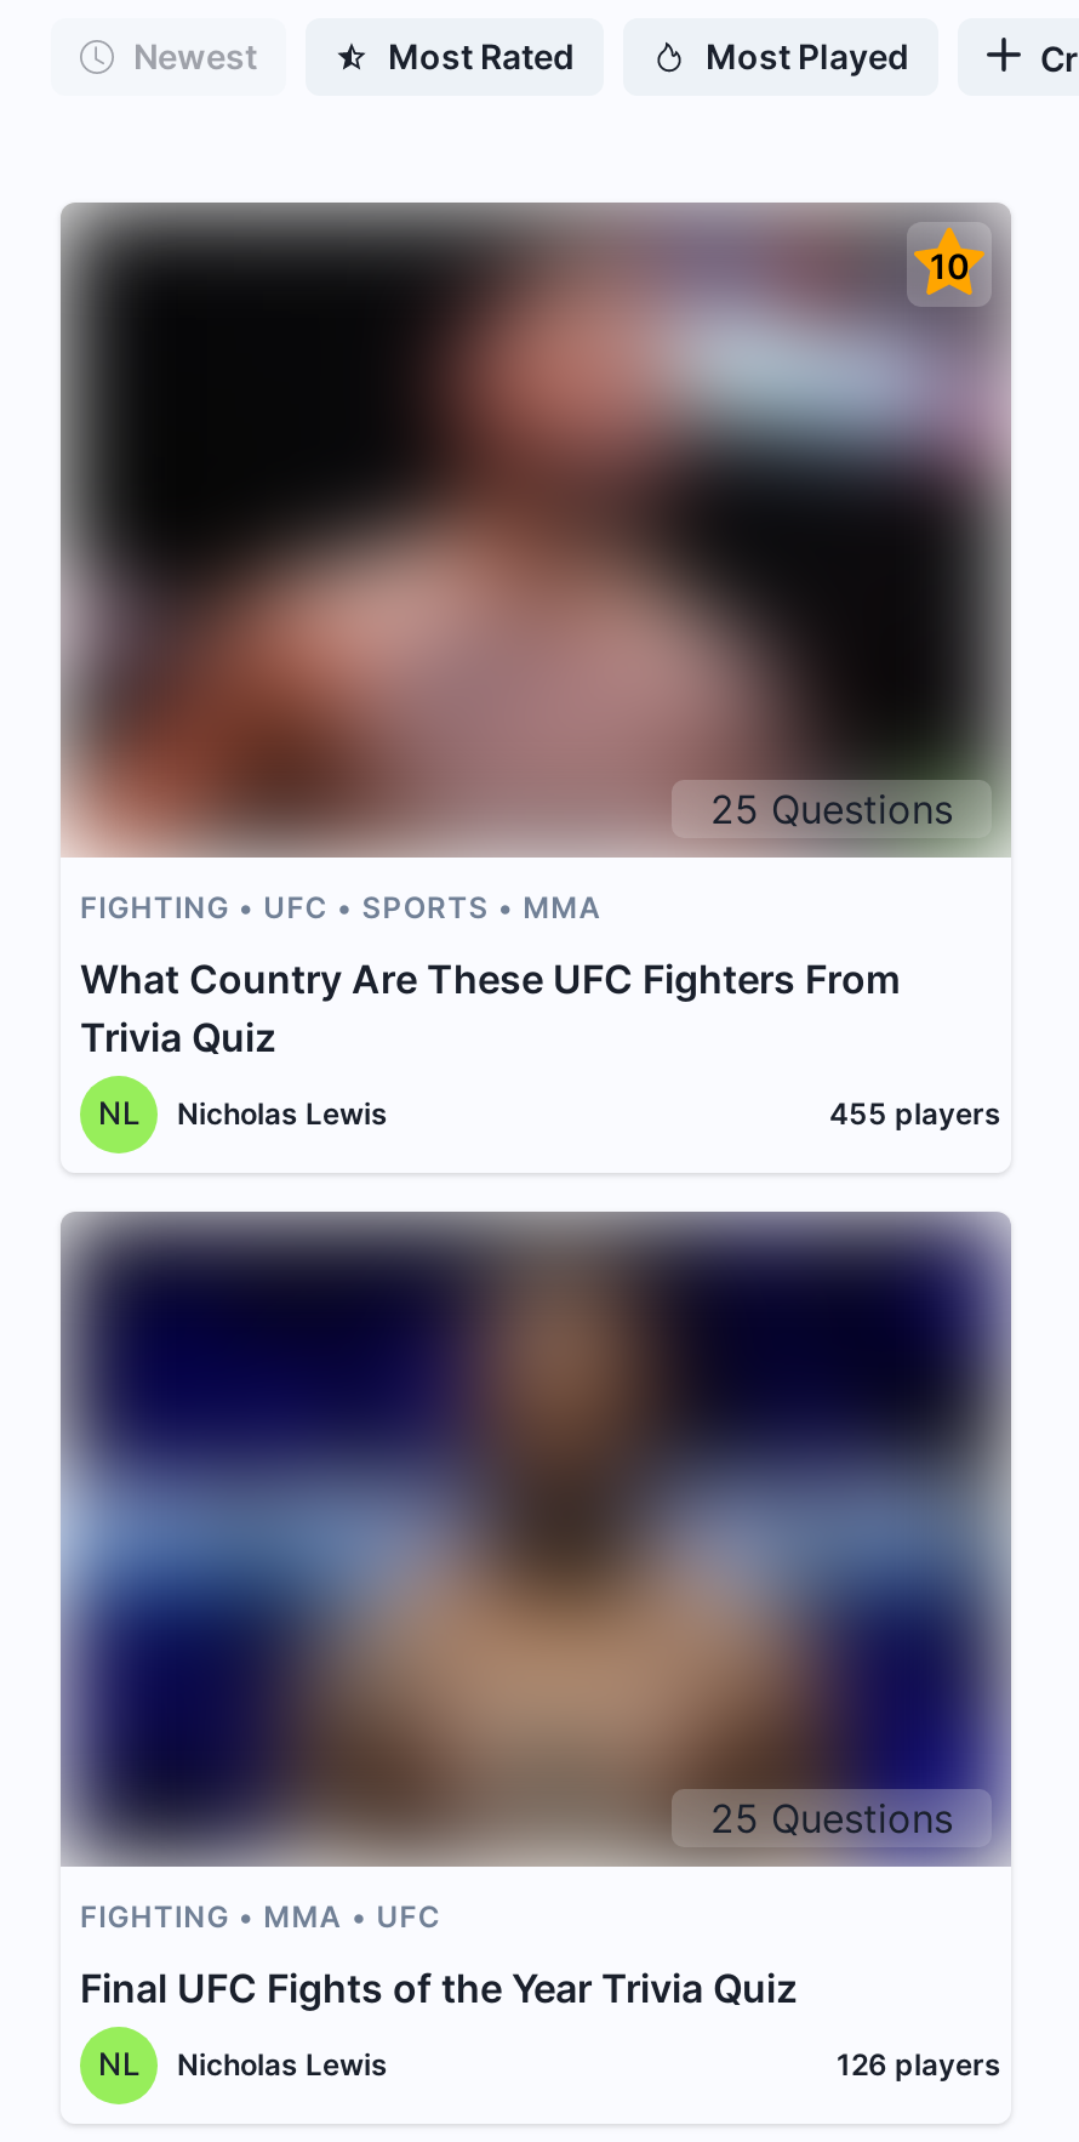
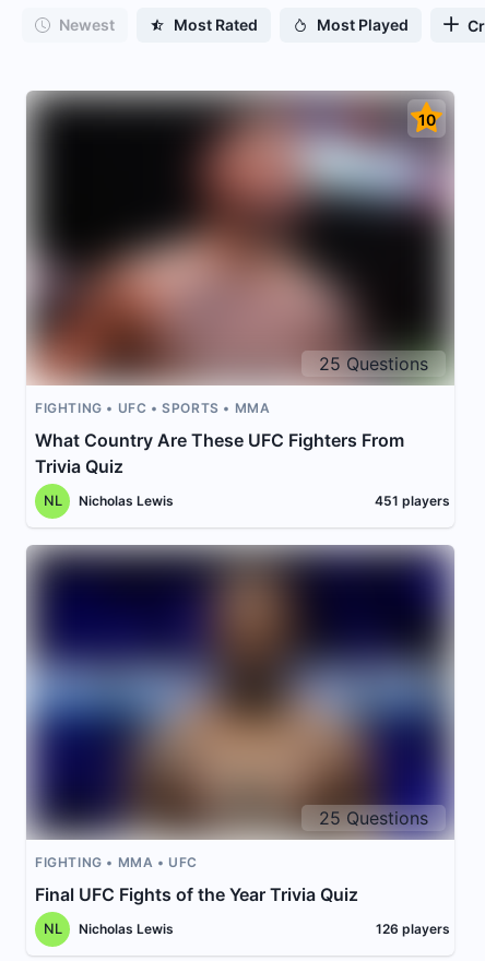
- 455 players
+ 451 players
